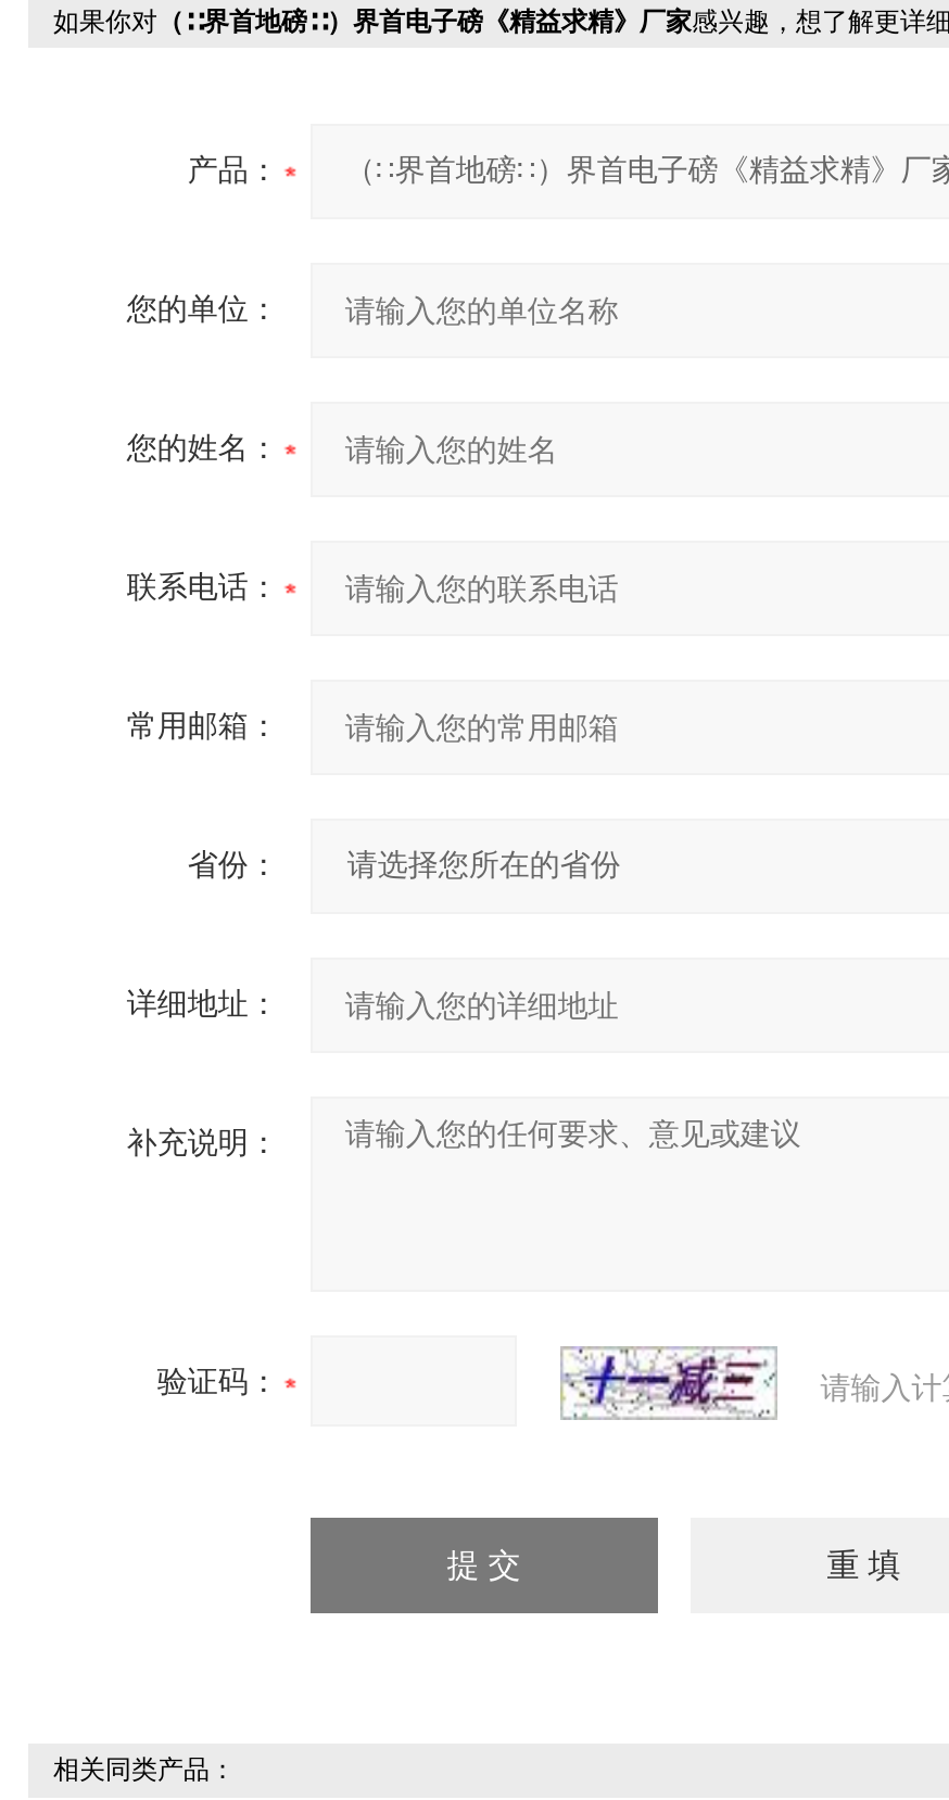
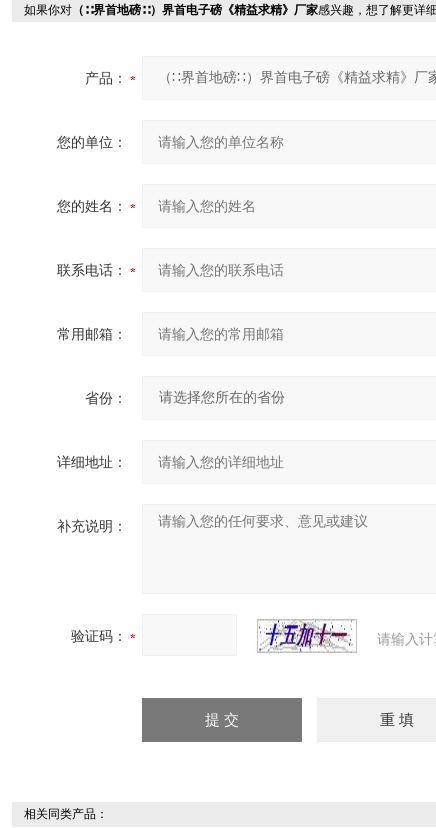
- [image]
+ [image]
